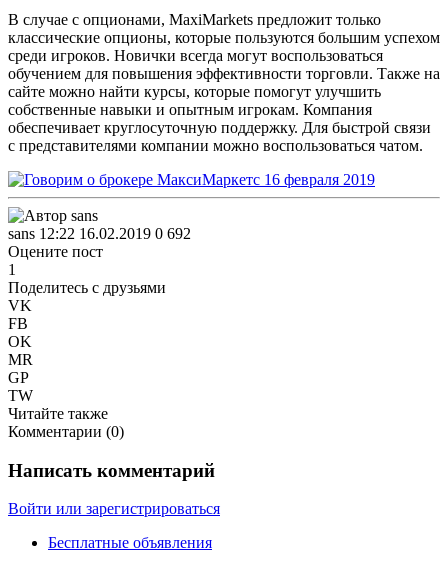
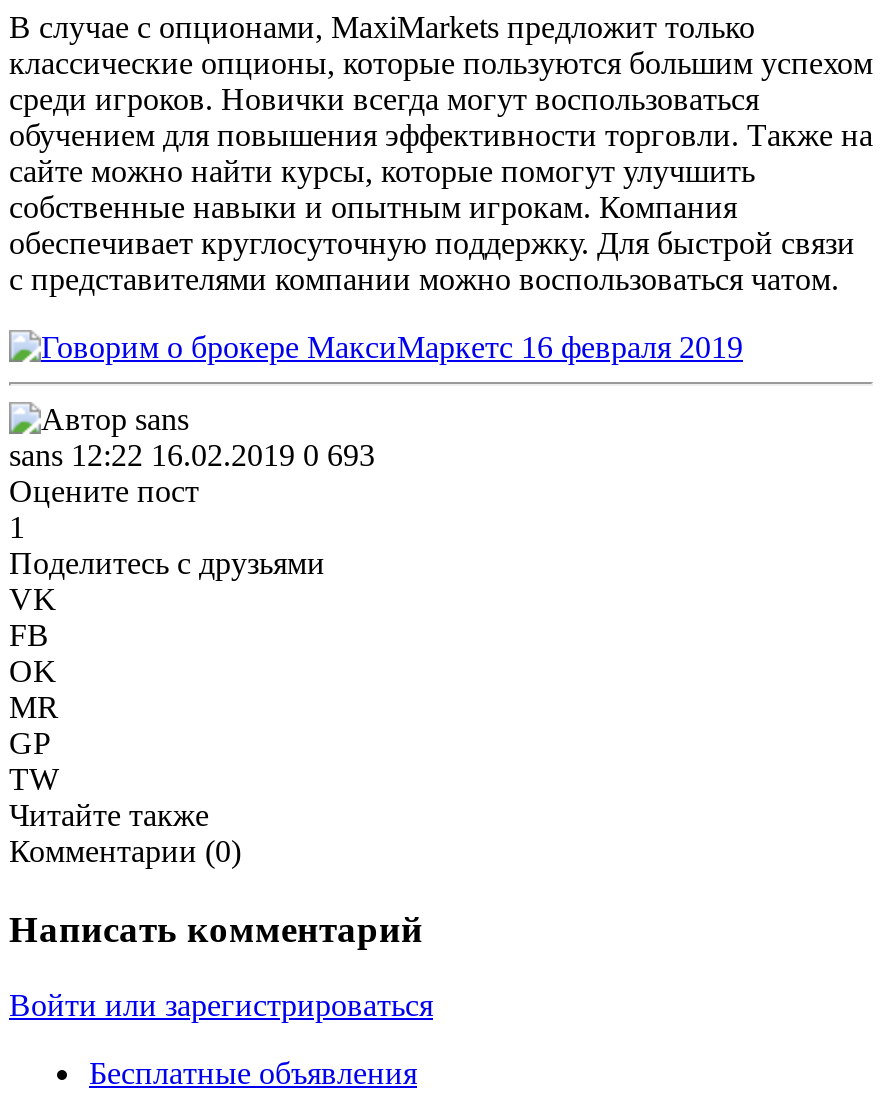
- sans 12:22 16.02.2019 0 692
+ sans 12:22 16.02.2019 0 693
